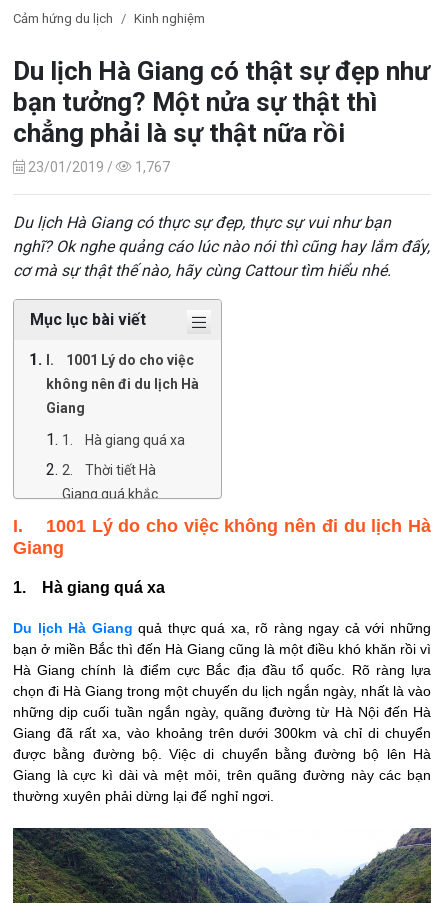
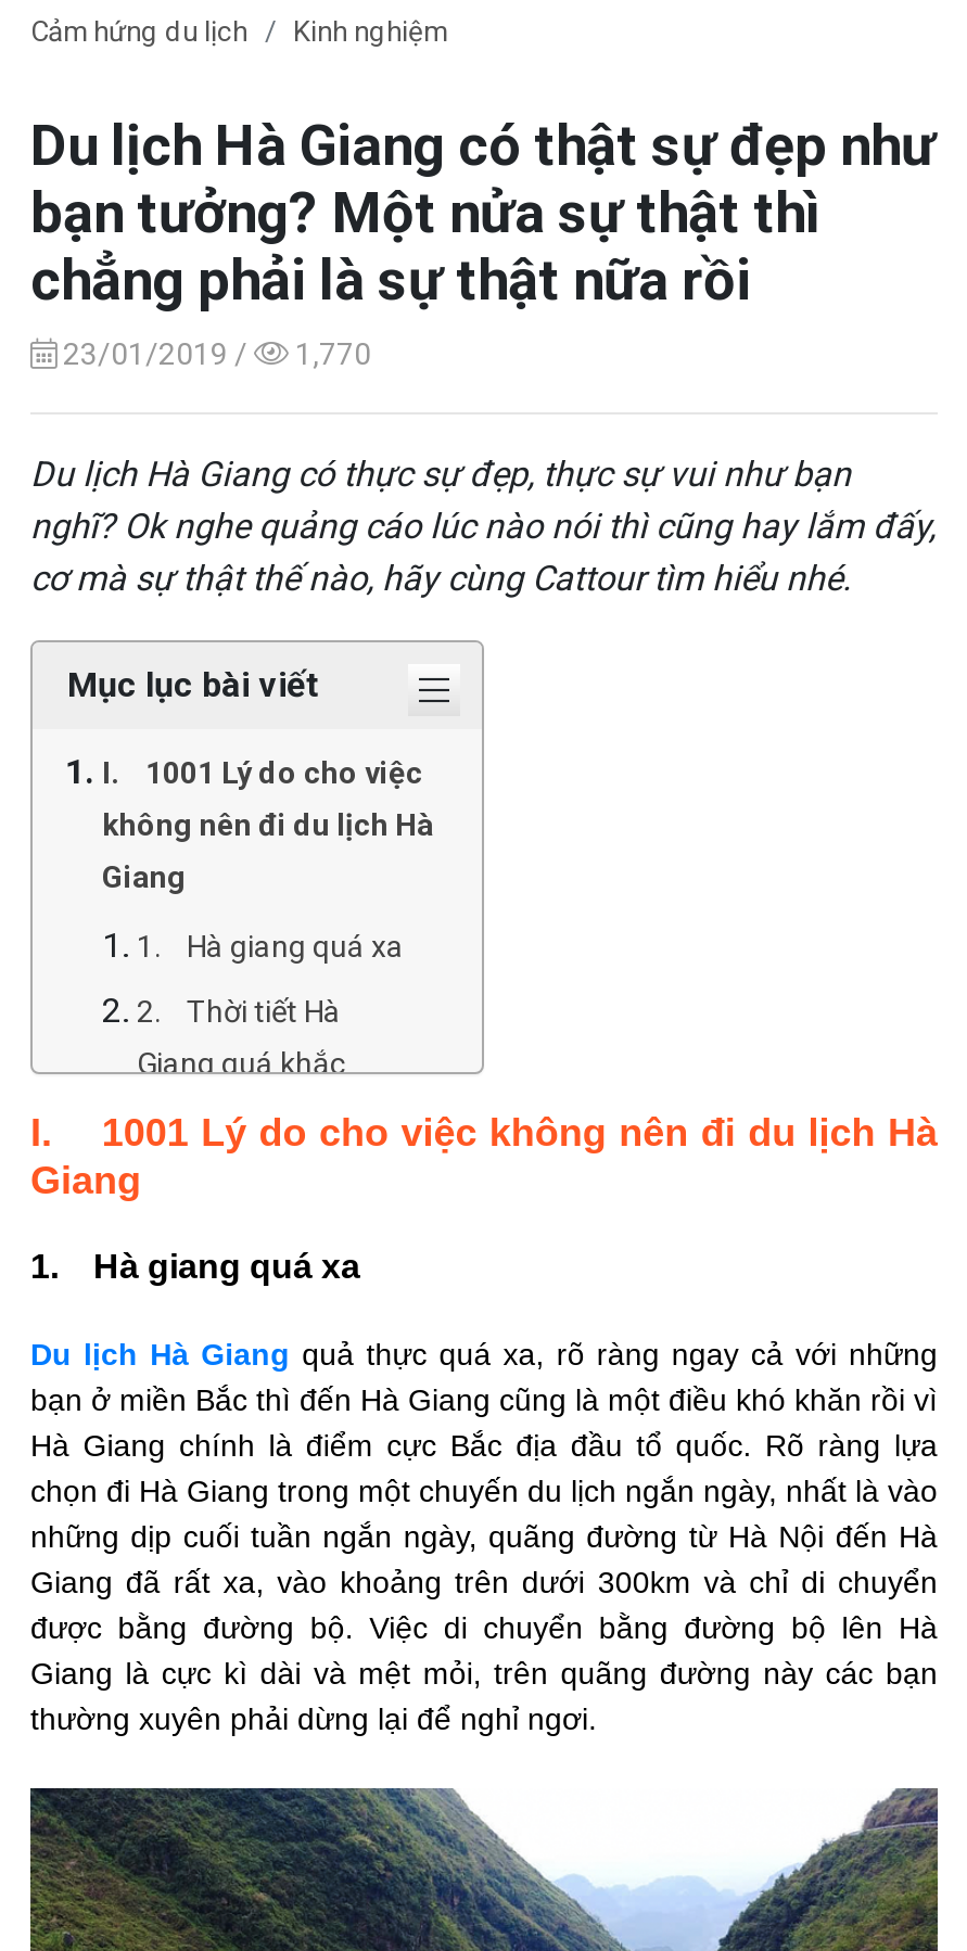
- 23/01/2019 / 1,767
+ 23/01/2019 / 1,770
